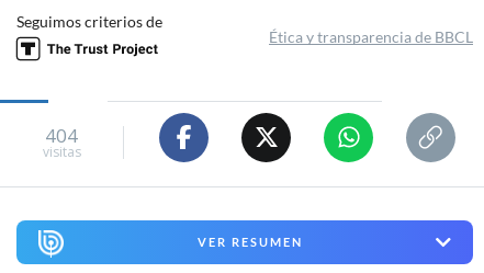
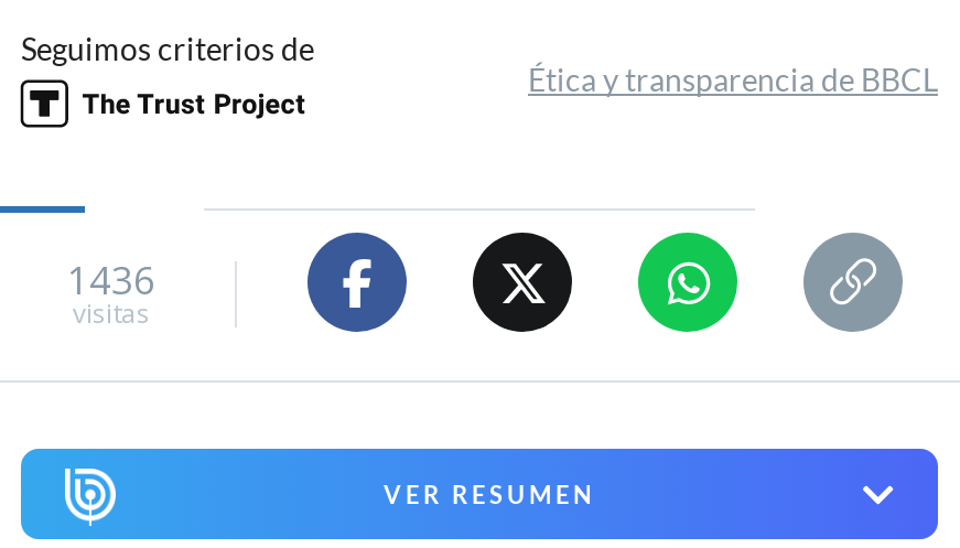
- 404
+ 1436
